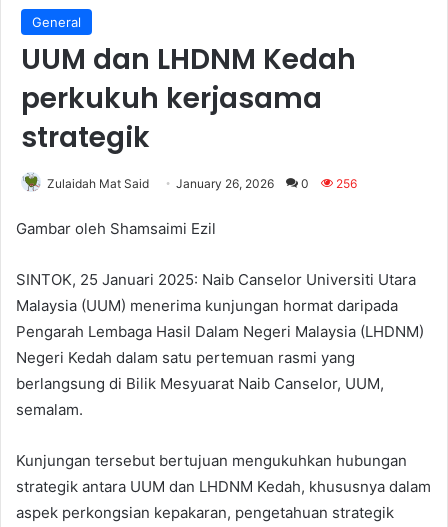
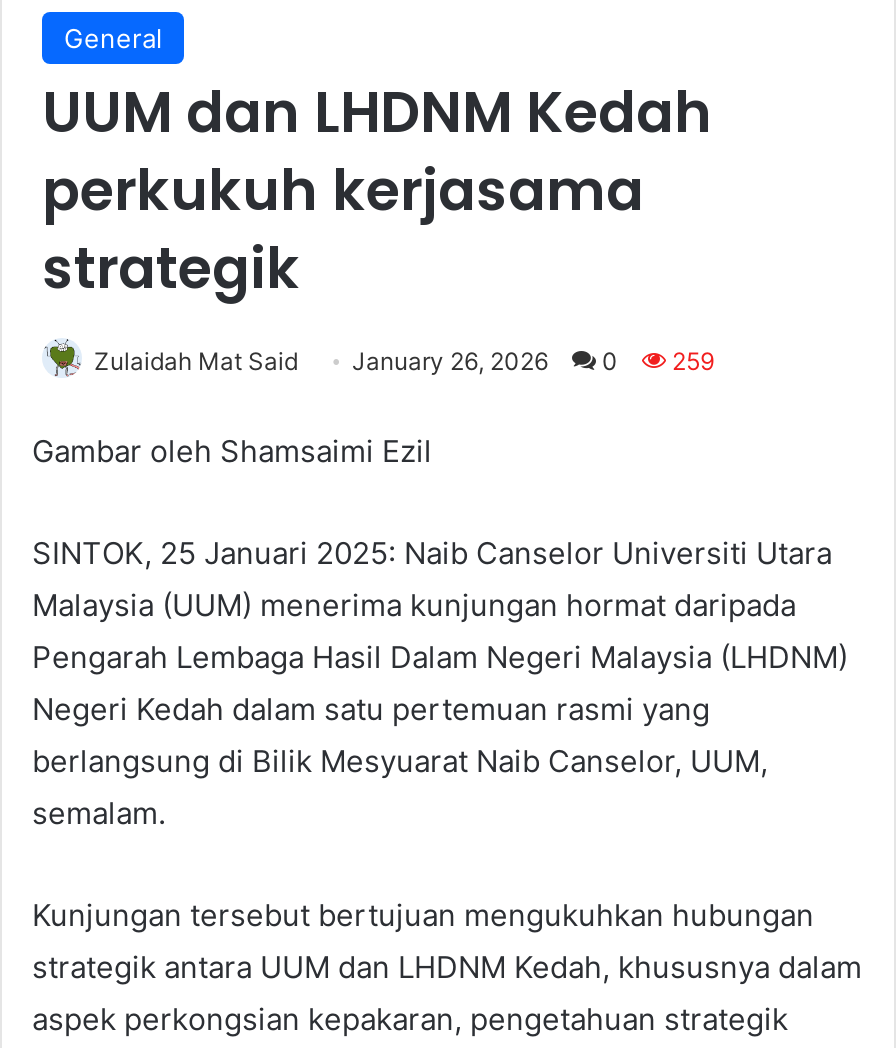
- Zulaidah Mat Said January 26, 2026 0 256
+ Zulaidah Mat Said January 26, 2026 0 259
